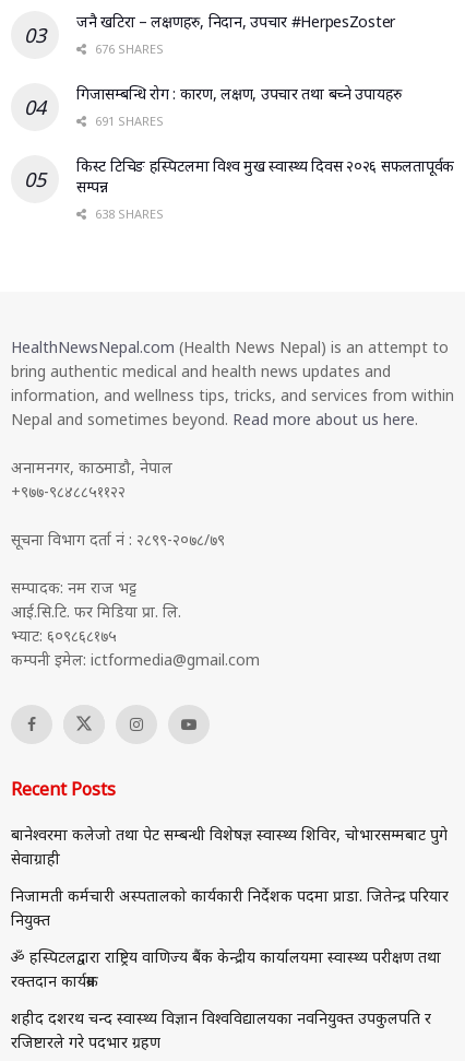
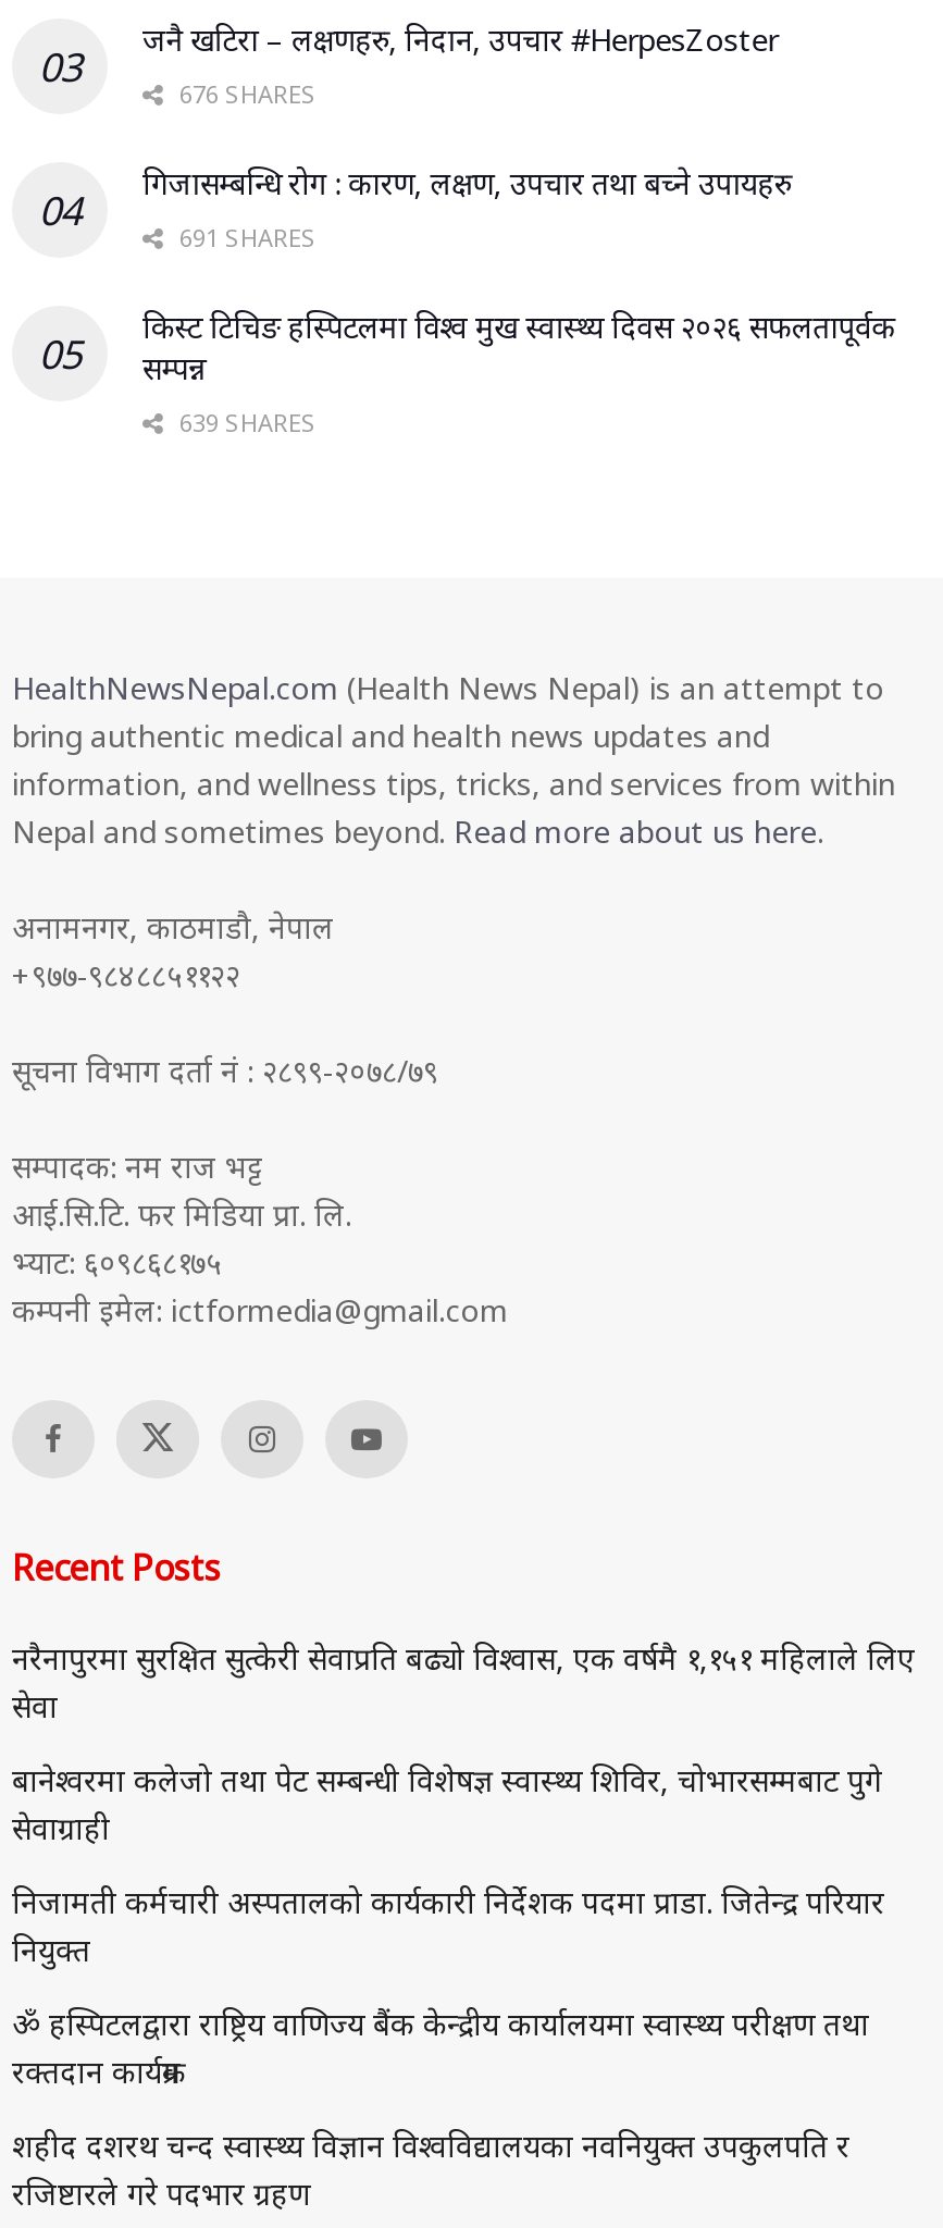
- 638 SHARES
+ 639 SHARES

+ नरैनापुरमा सुरक्षित सुत्केरी सेवाप्रति बढ्यो विश्वास, एक वर्षमै १,१५१ महिलाले लिए
+ सेवा
